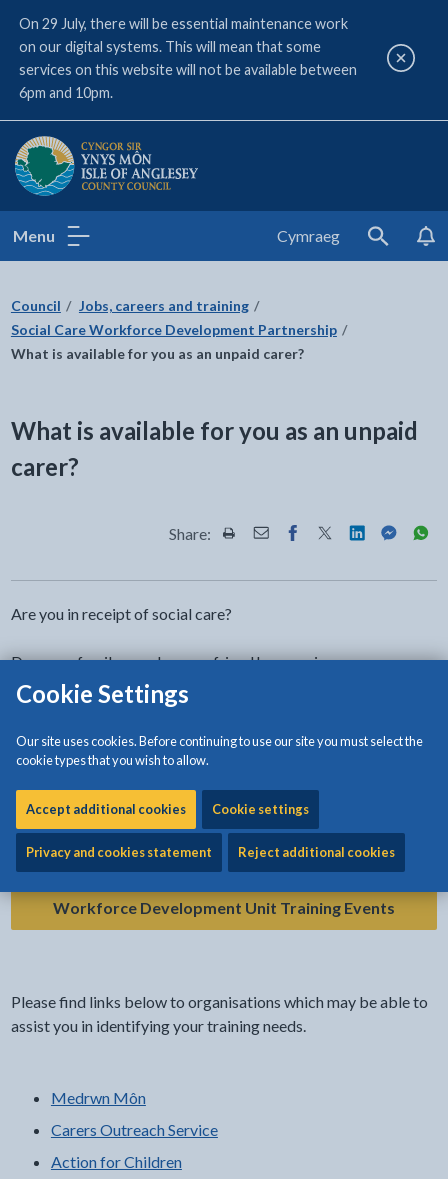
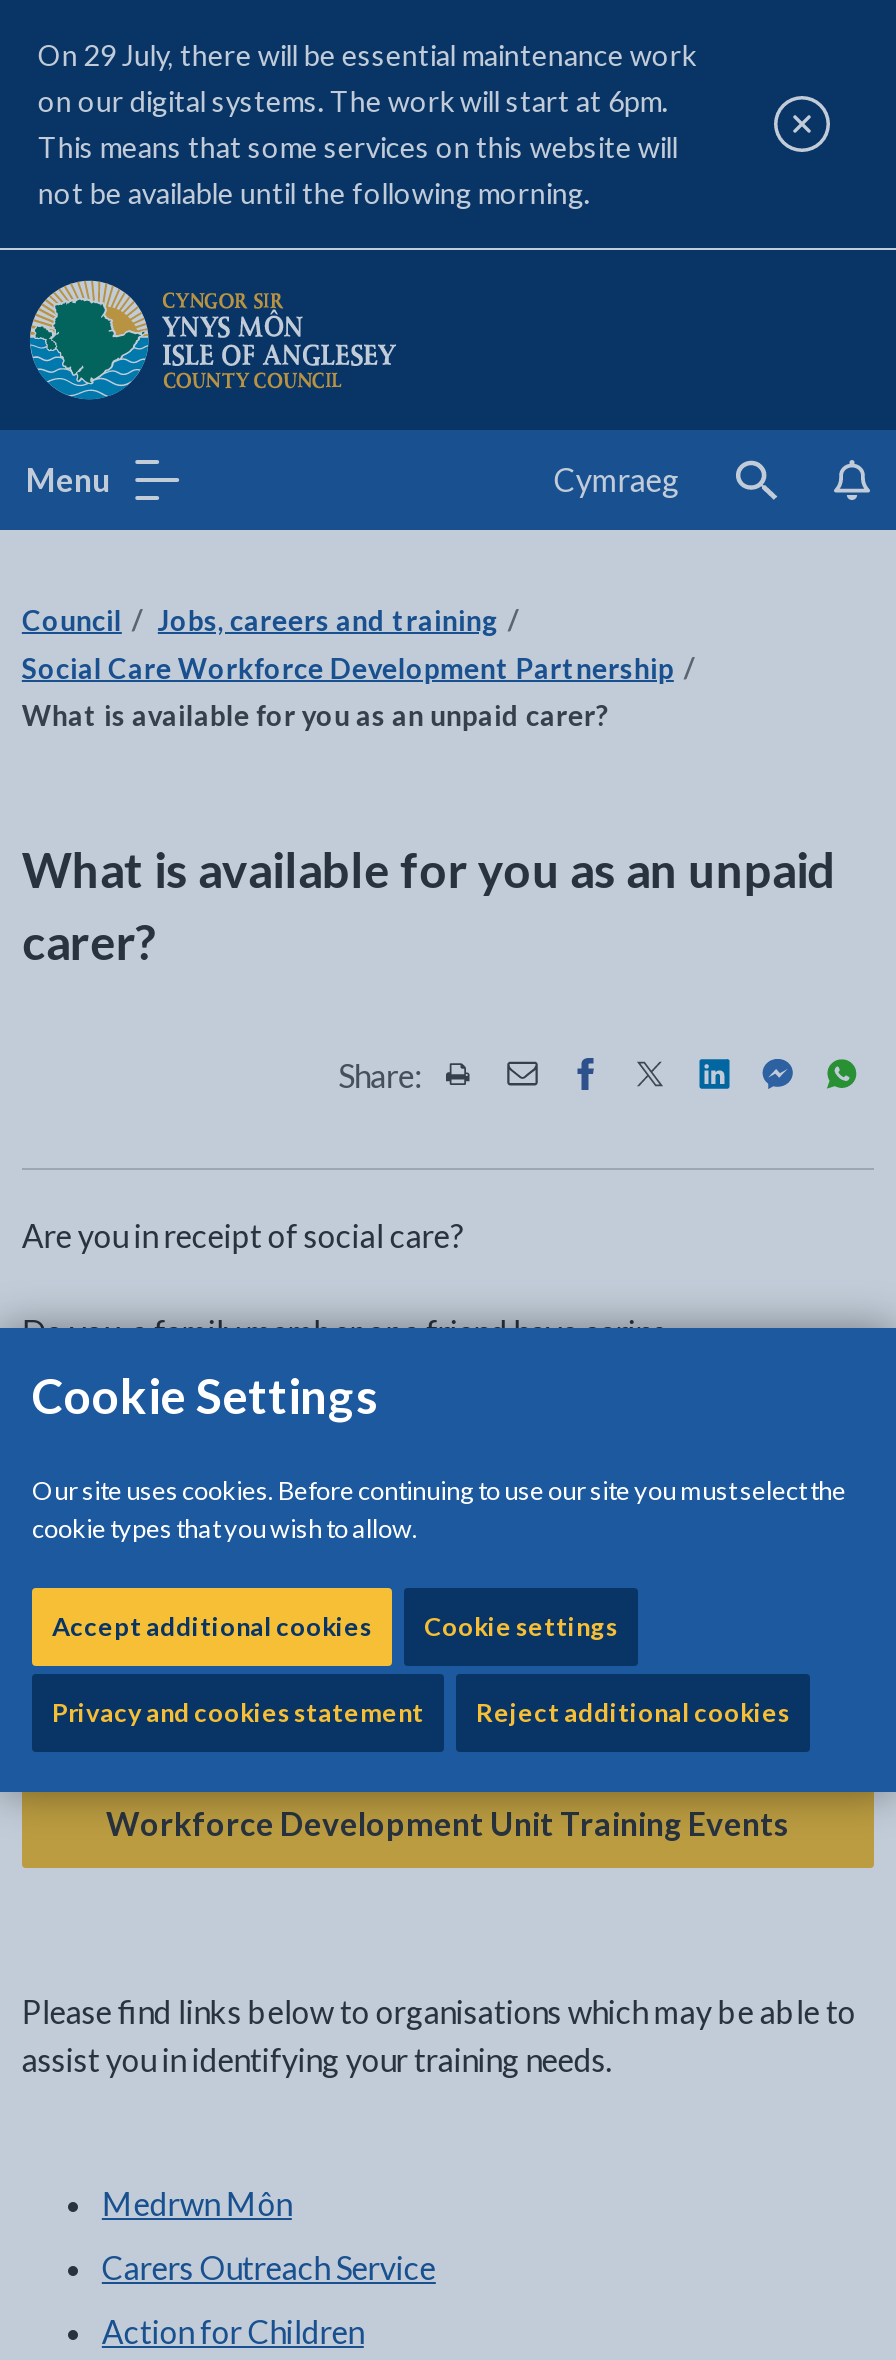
- on our digital systems. This will mean that some
- services on this website will not be available between
- 6pm and 10pm.
+ on our digital systems. The work will start at 6pm.
+ This means that some services on this website will
+ not be available until the following morning.
